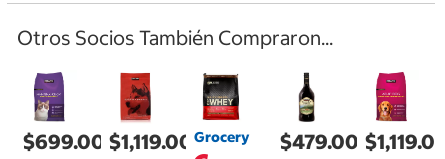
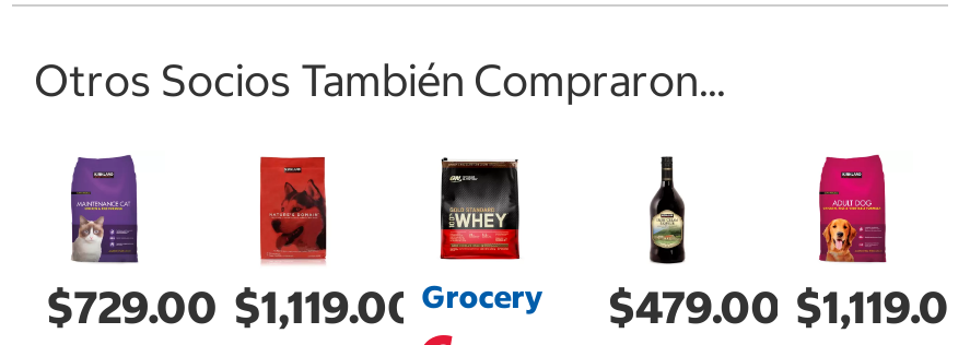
- $699.00
+ $729.00
